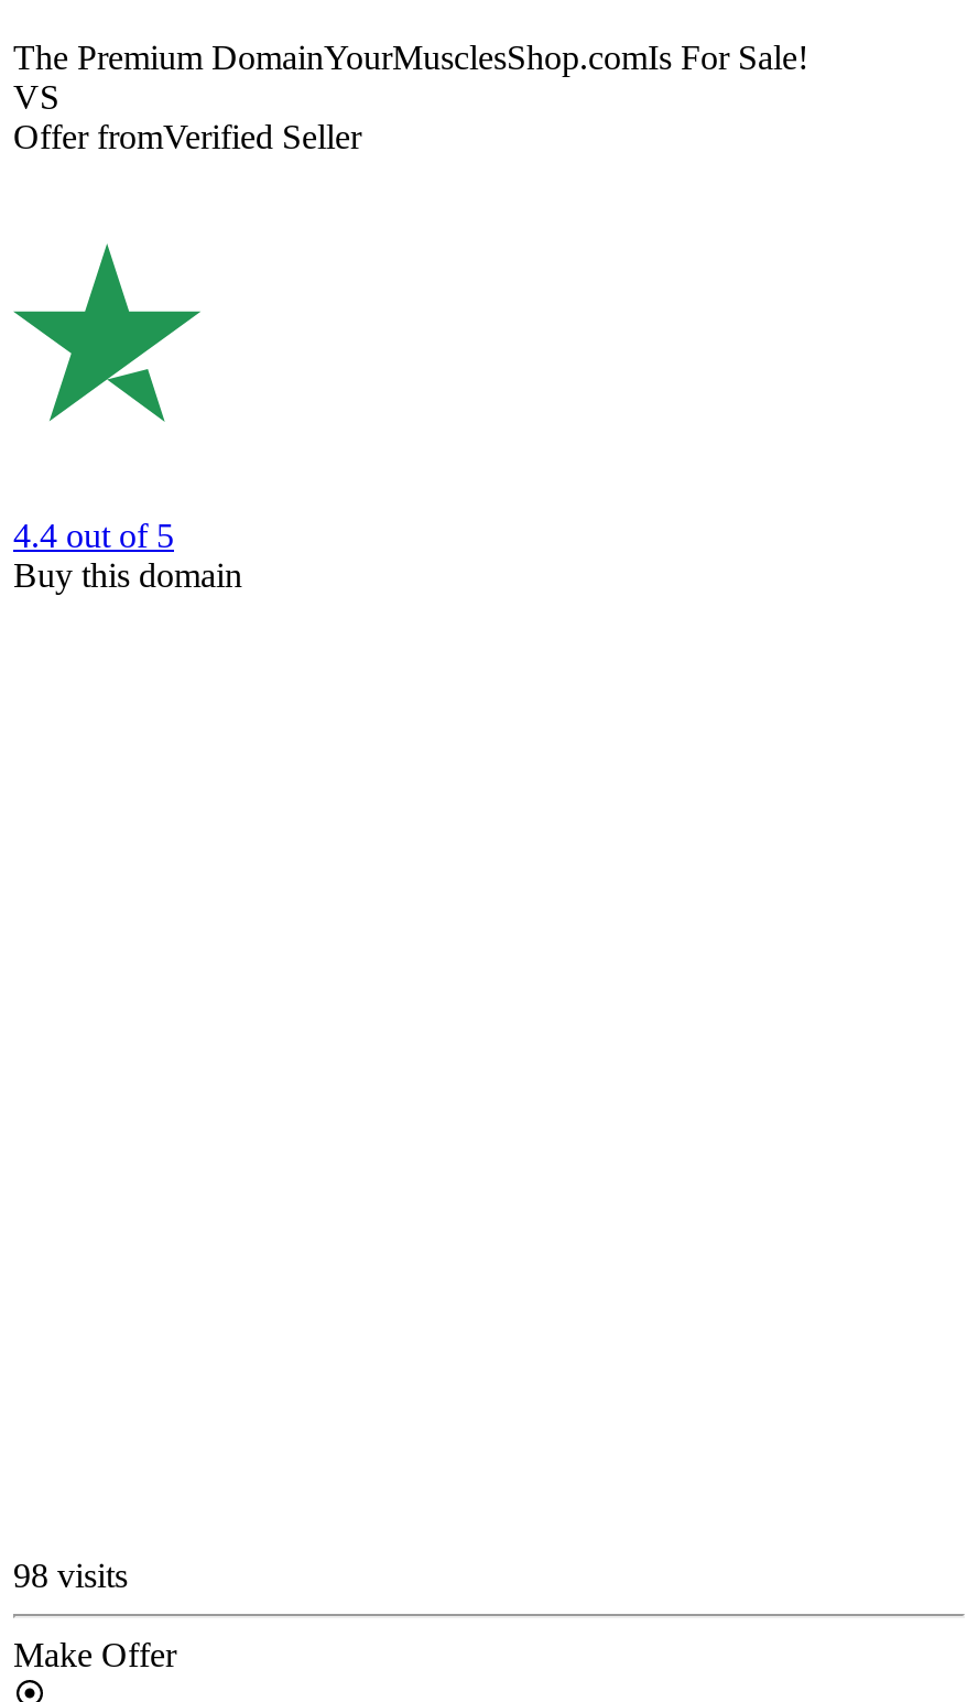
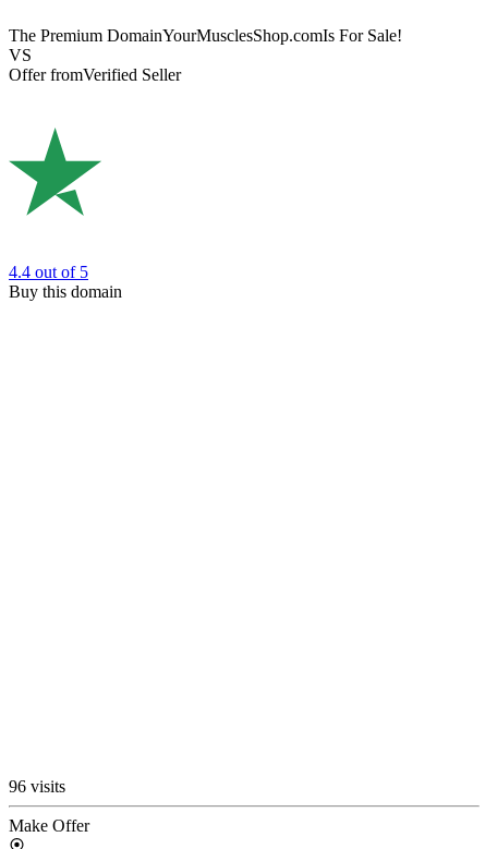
- 98 visits
+ 96 visits
